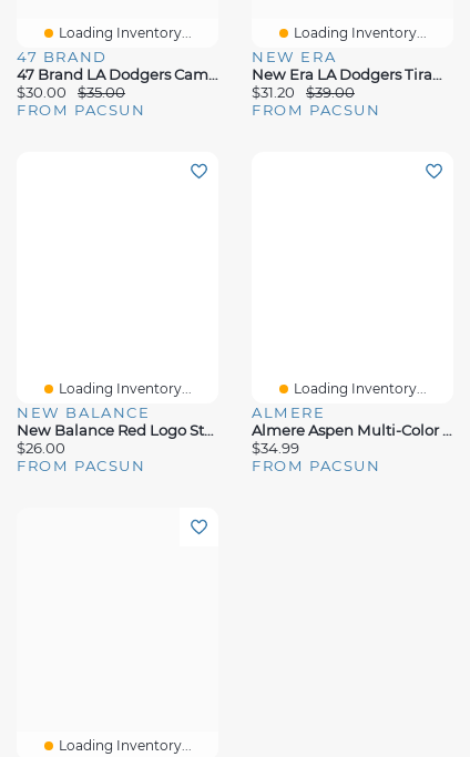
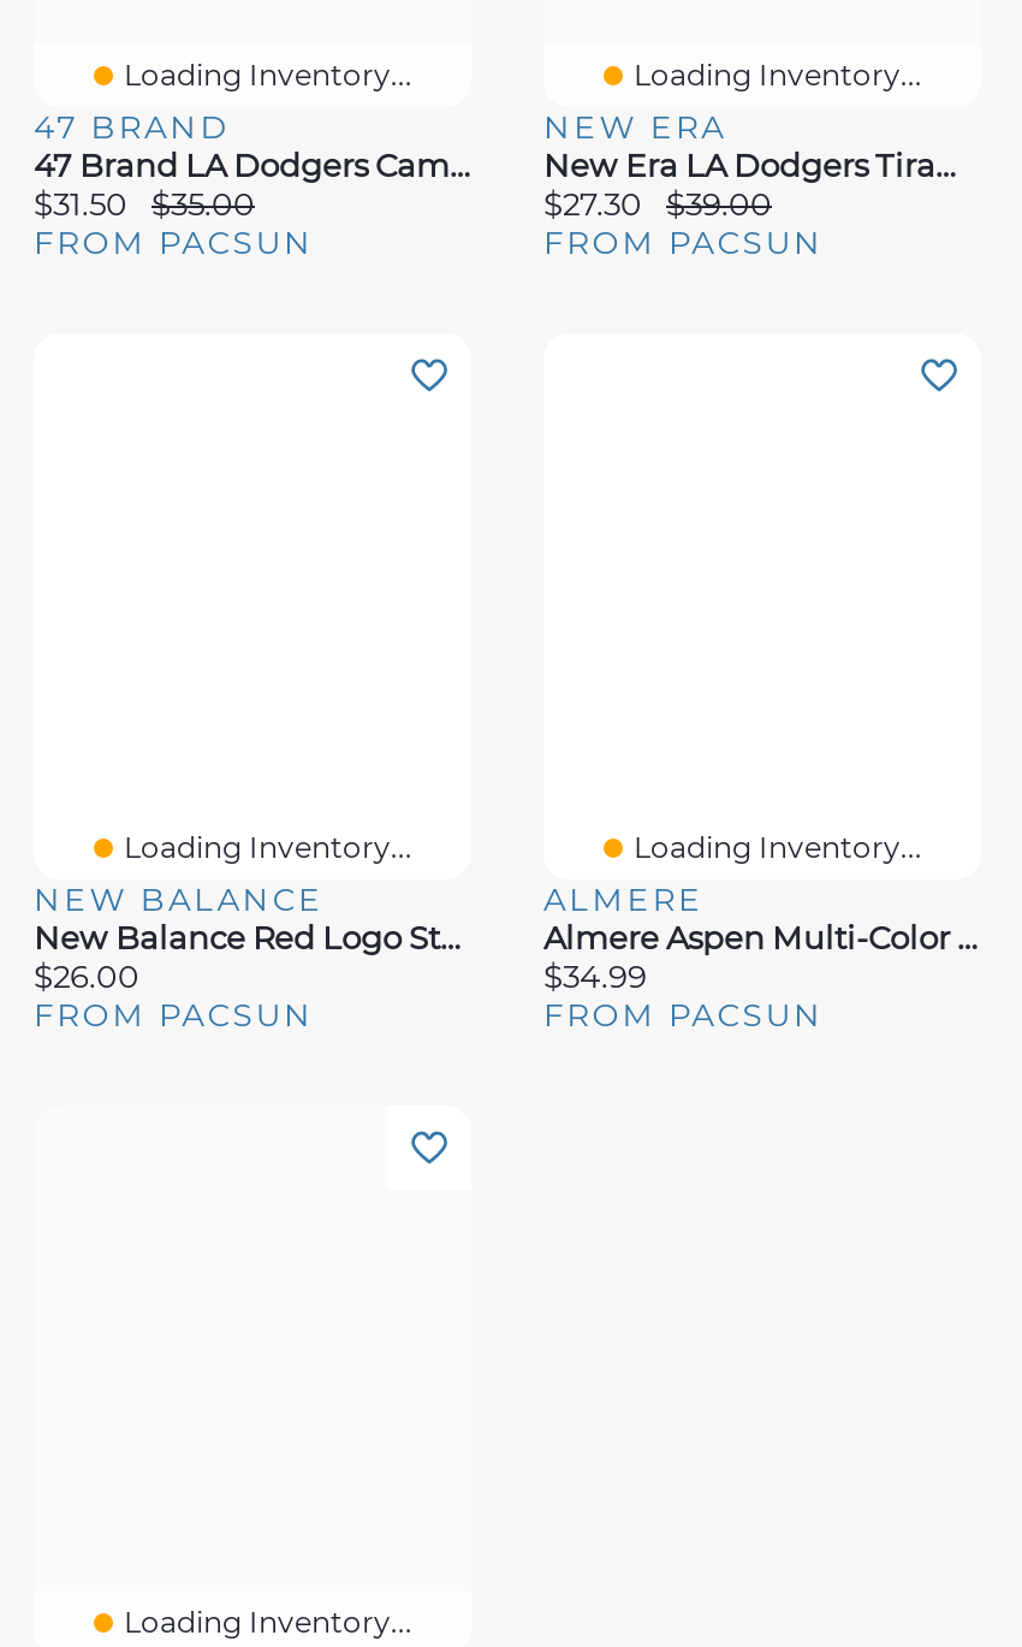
- $30.00 $35.00
+ $31.50 $35.00

- $31.20 $39.00
+ $27.30 $39.00
